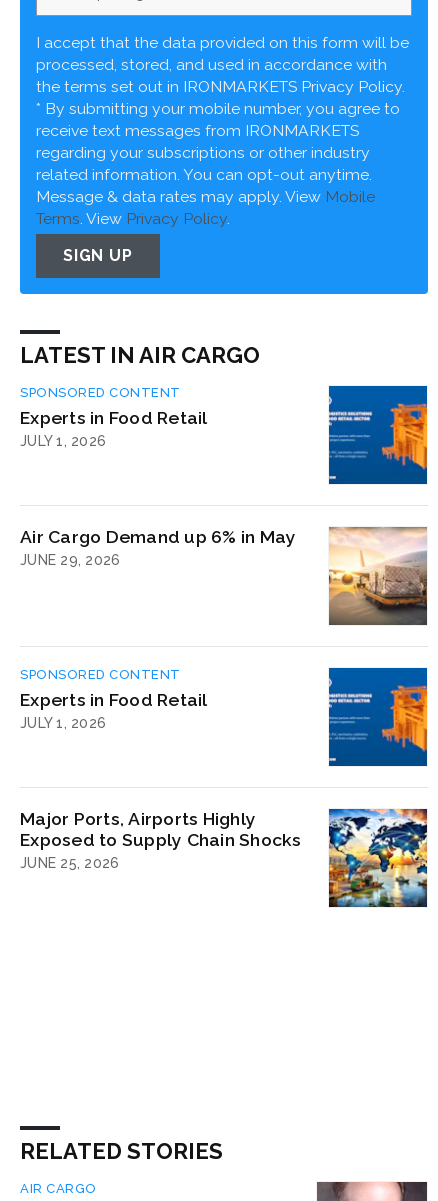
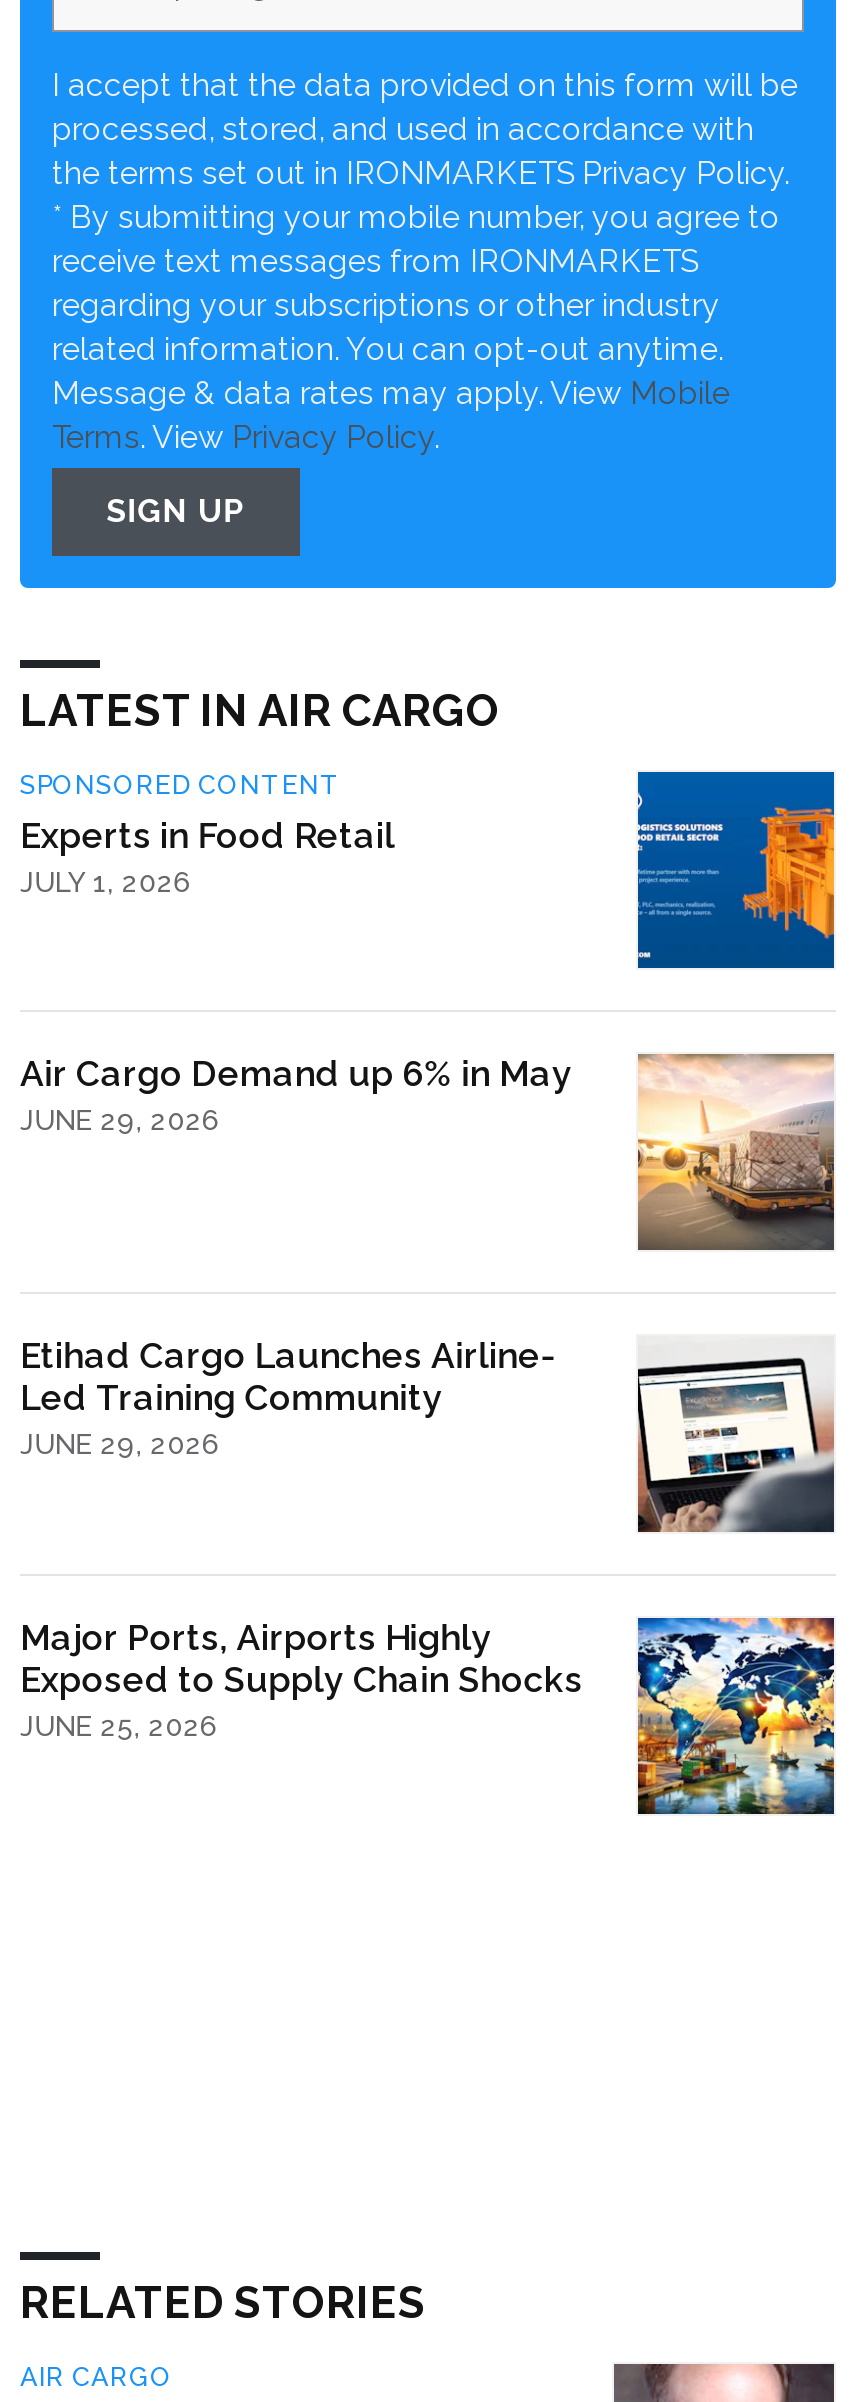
- SPONSORED CONTENT
- Experts in Food Retail
- JULY 1, 2026
+ Etihad Cargo Launches Airline-
+ Led Training Community
+ JUNE 29, 2026

- [image]
+ [image]
